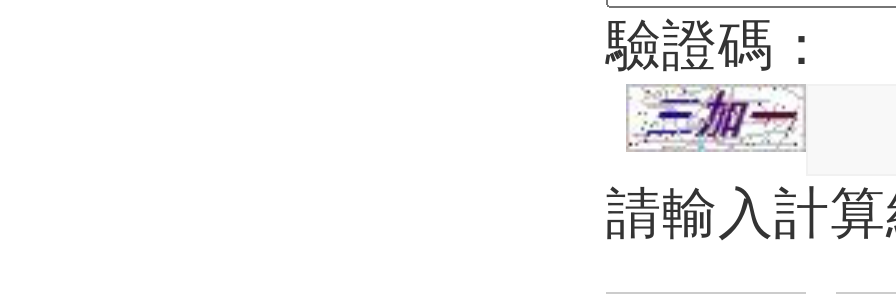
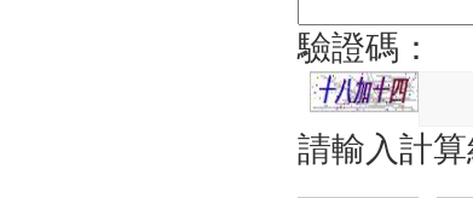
- [image]
+ [image]
